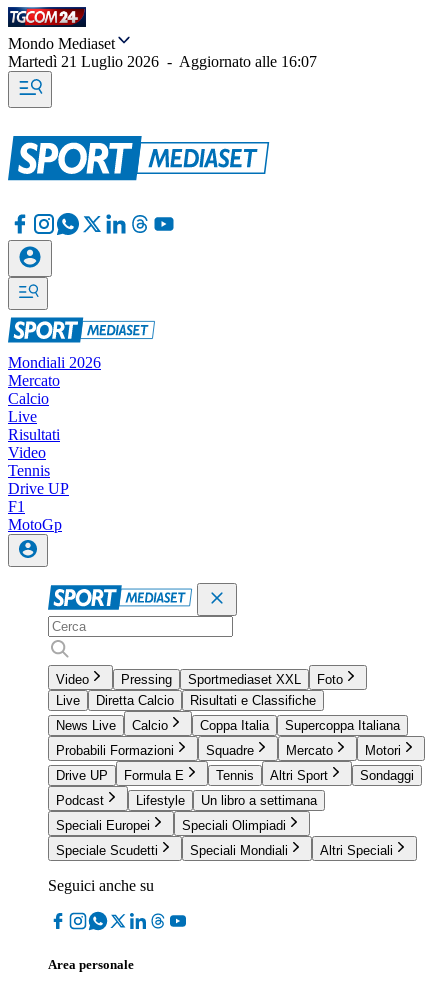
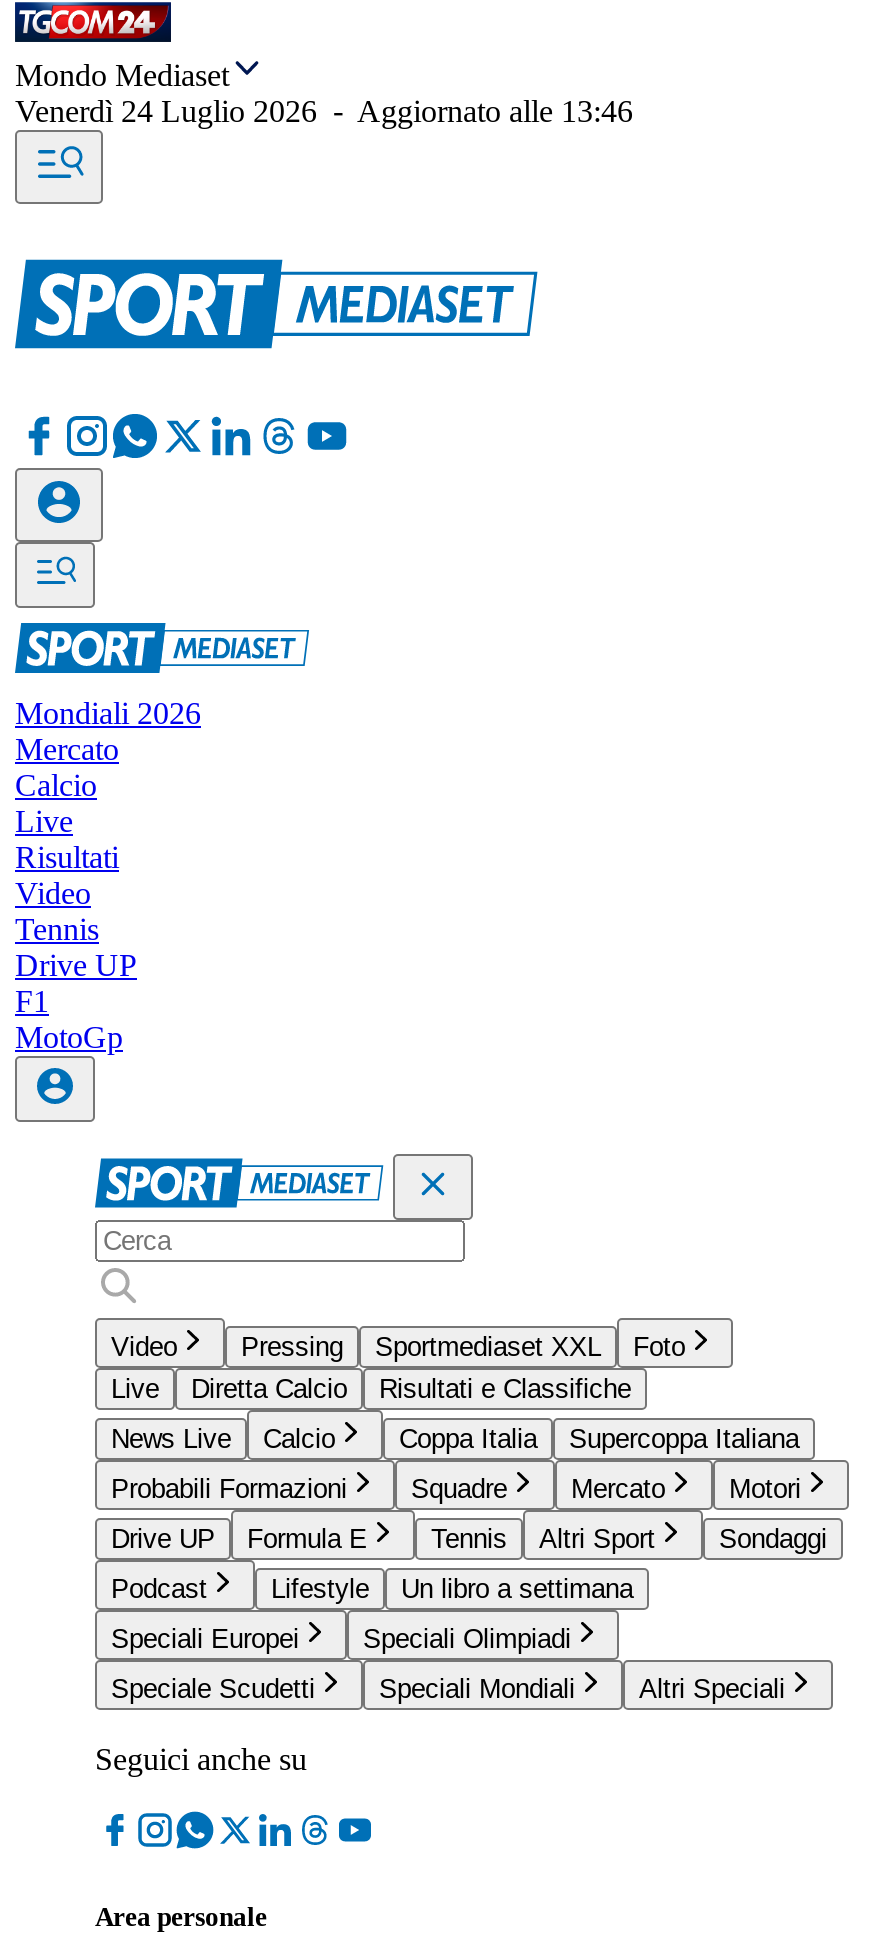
- Martedì 21 Luglio 2026 - Aggiornato alle 16:07
+ Venerdì 24 Luglio 2026 - Aggiornato alle 13:46
